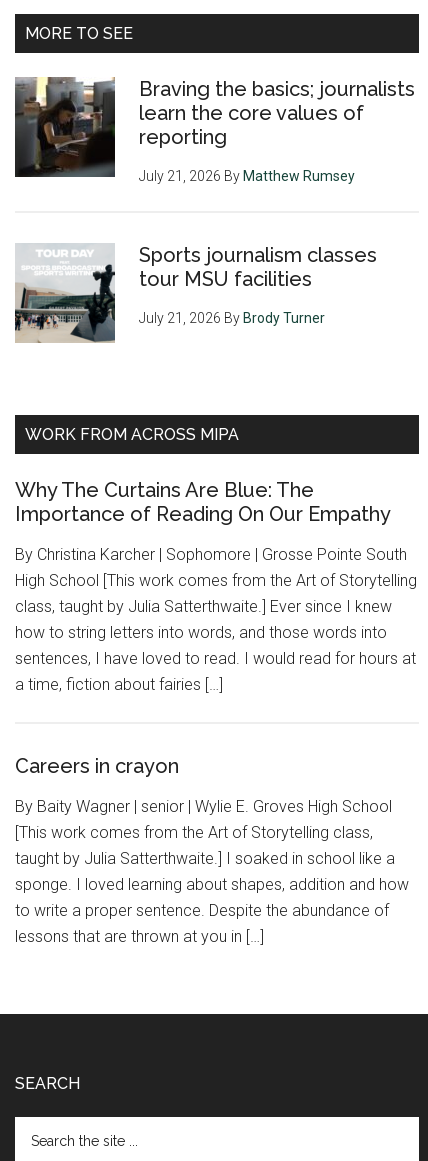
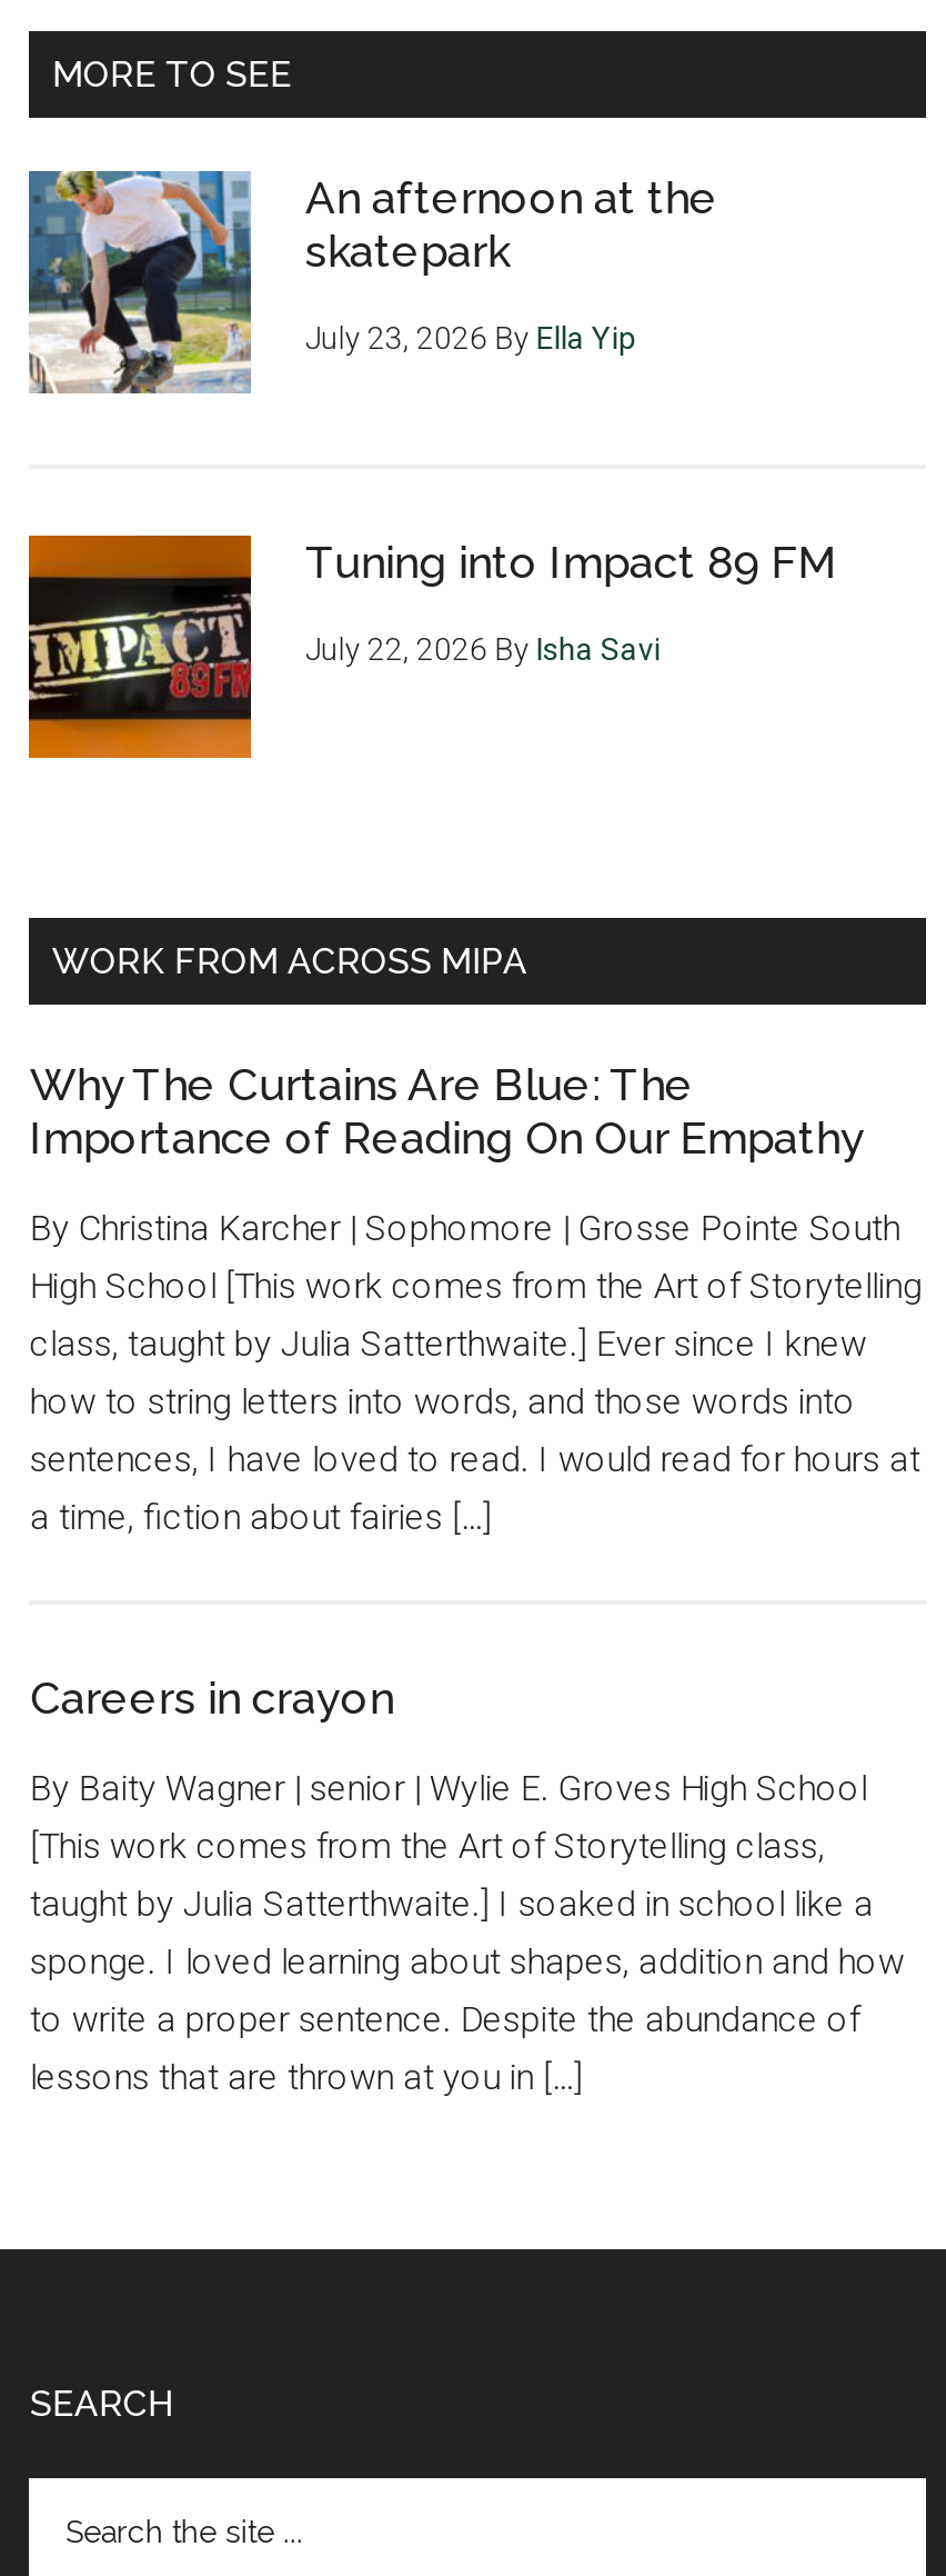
- [image]
- Braving the basics; journalists
- learn the core values of
- reporting
+ [image]
+ An afternoon at the
+ skatepark

- July 21, 2026 By Matthew Rumsey
+ July 23, 2026 By Ella Yip

- [image]
- Sports journalism classes
- tour MSU facilities
+ [image]
+ Tuning into Impact 89 FM

- July 21, 2026 By Brody Turner
+ July 22, 2026 By Isha Savi
